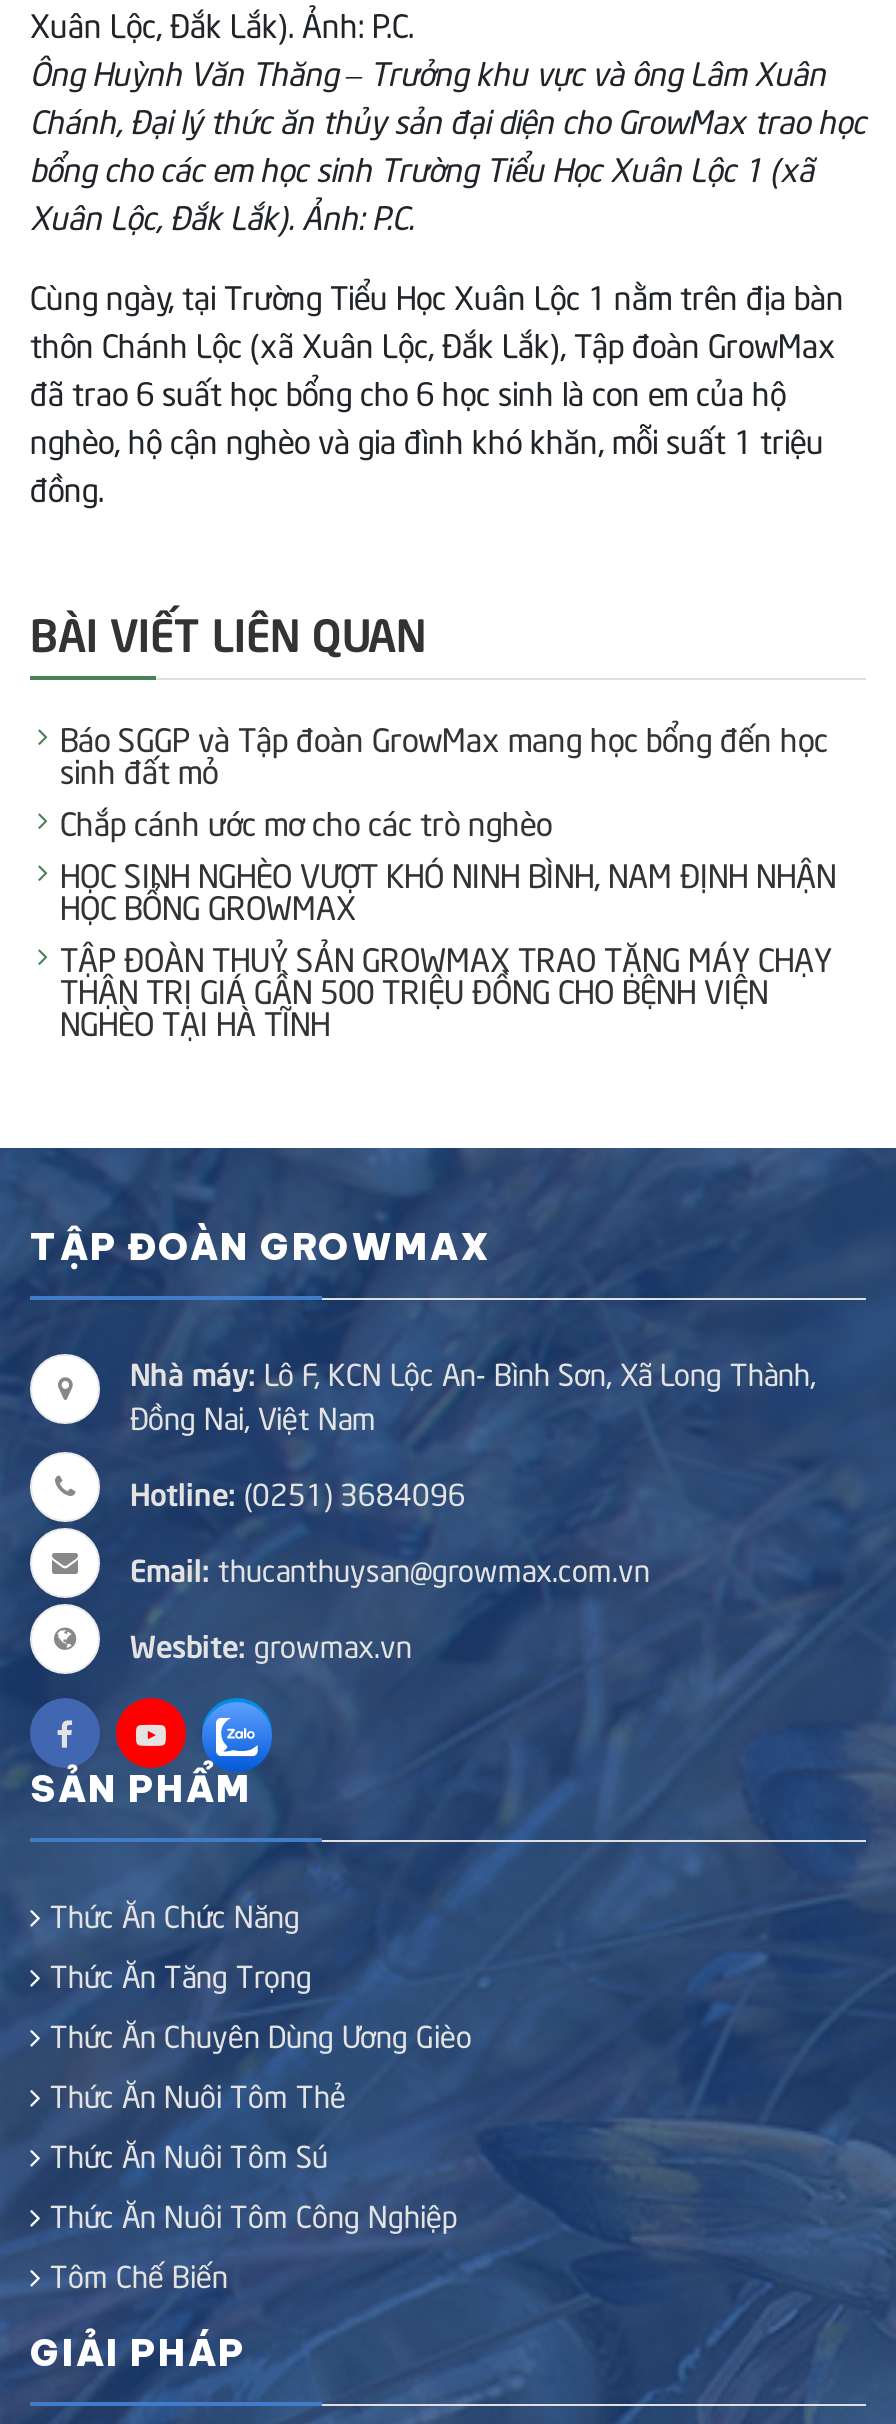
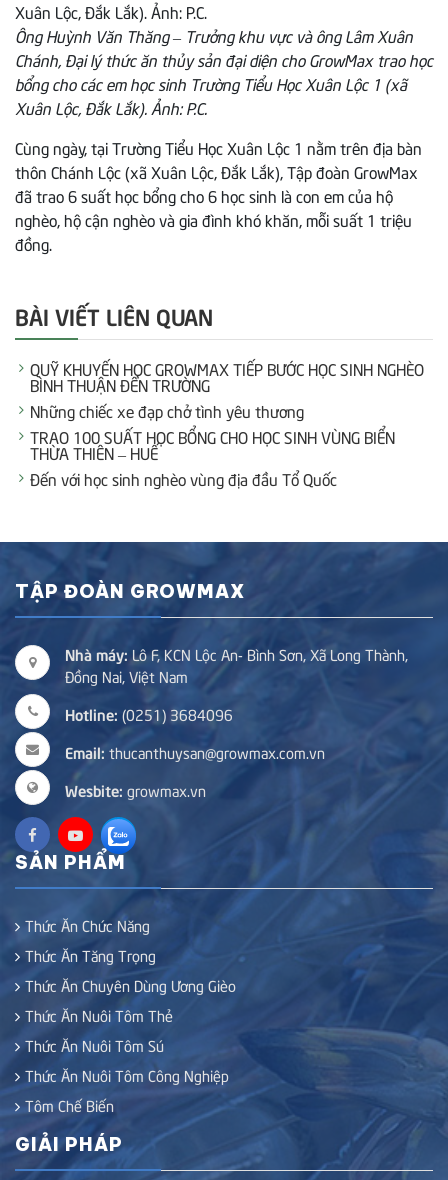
- Báo SGGP và Tập đoàn GrowMax mang học bổng đến học
- sinh đất mỏ
- Chắp cánh ước mơ cho các trò nghèo
- HỌC SINH NGHÈO VƯỢT KHÓ NINH BÌNH, NAM ĐỊNH NHẬN
- HỌC BỔNG GROWMAX
- TẬP ĐOÀN THUỶ SẢN GROWMAX TRAO TẶNG MÁY CHẠY
- THẬN TRỊ GIÁ GẦN 500 TRIỆU ĐỒNG CHO BỆNH VIỆN
- NGHÈO TẠI HÀ TĨNH
+ QUỸ KHUYẾN HỌC GROWMAX TIẾP BƯỚC HỌC SINH NGHÈO
+ BÌNH THUẬN ĐẾN TRƯỜNG
+ Những chiếc xe đạp chở tình yêu thương
+ TRAO 100 SUẤT HỌC BỔNG CHO HỌC SINH VÙNG BIỂN
+ THỪA THIÊN – HUẾ
+ Đến với học sinh nghèo vùng địa đầu Tổ Quốc
